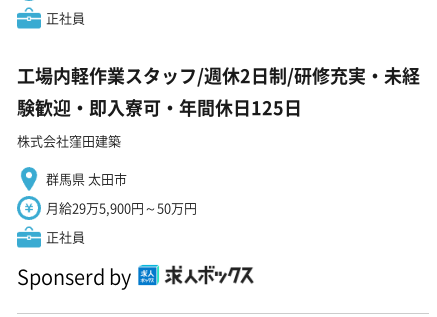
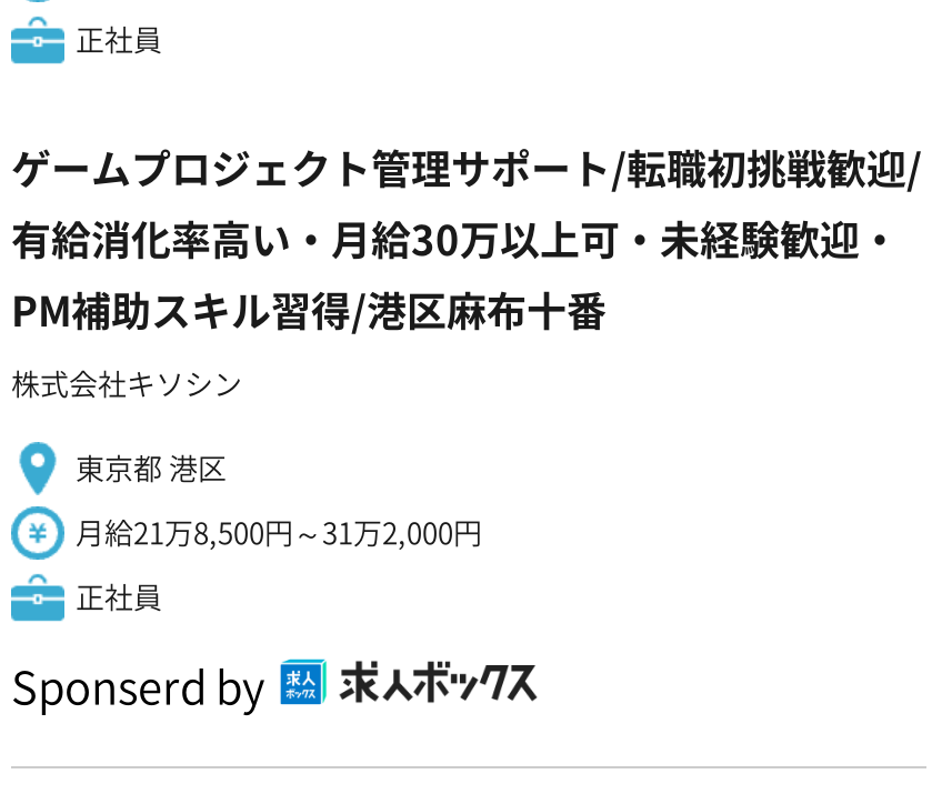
- 工場内軽作業スタッフ/週休2日制/研修充実・未経
- 験歓迎・即入寮可・年間休日125日
- 株式会社窪田建築
+ ゲームプロジェクト管理サポート/転職初挑戦歓迎/
+ 有給消化率高い・月給30万以上可・未経験歓迎・
+ PM補助スキル習得/港区麻布十番
+ 株式会社キソシン

- 群馬県 太田市
+ 東京都 港区

- 月給29万5,900円～50万円
+ 月給21万8,500円～31万2,000円
